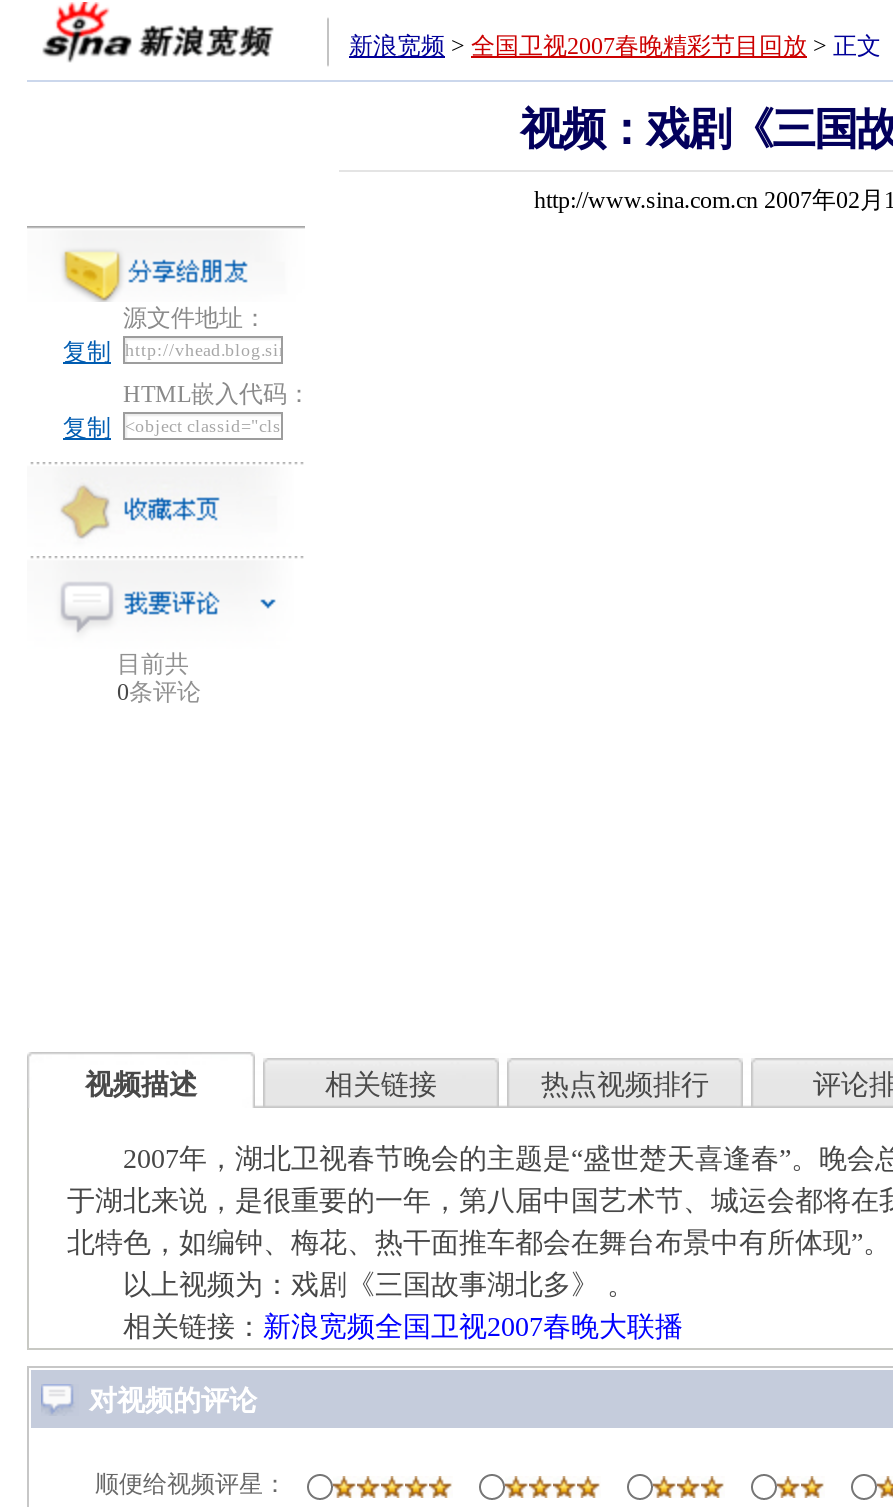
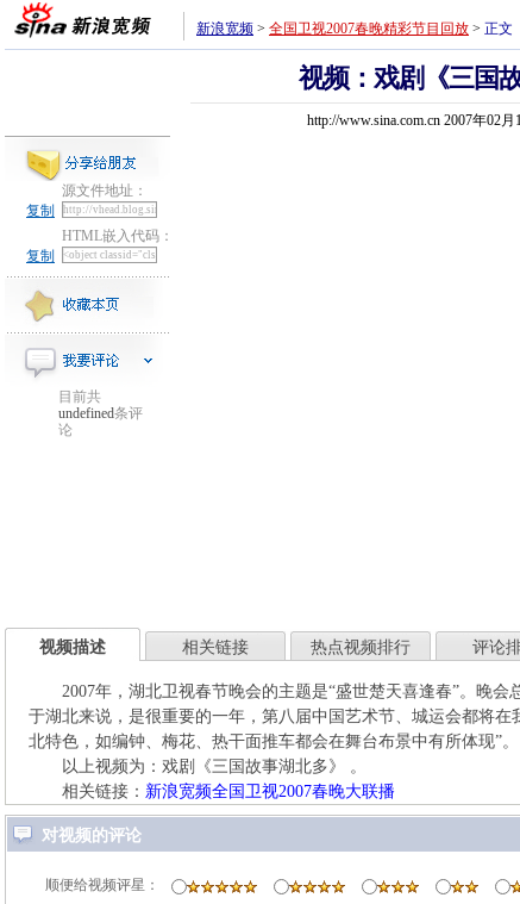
- 0条评论
+ undefined条评
+ 论
